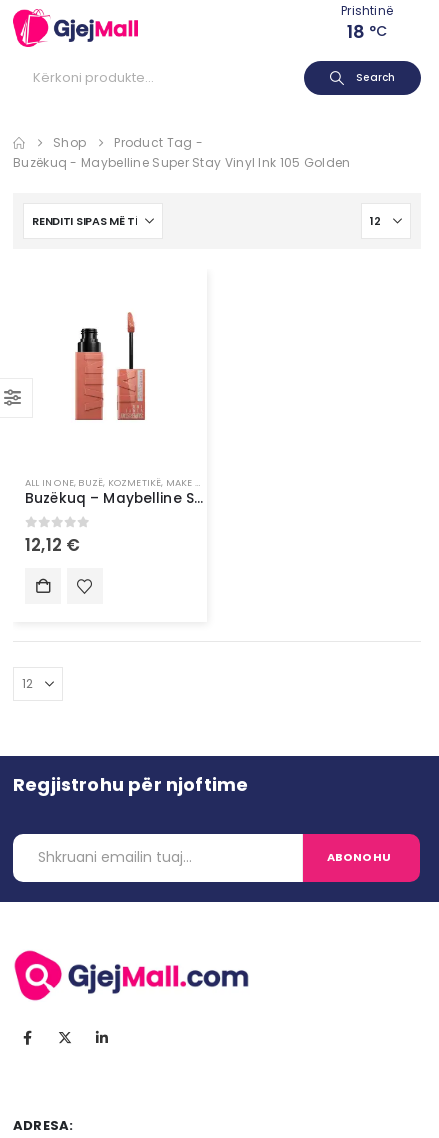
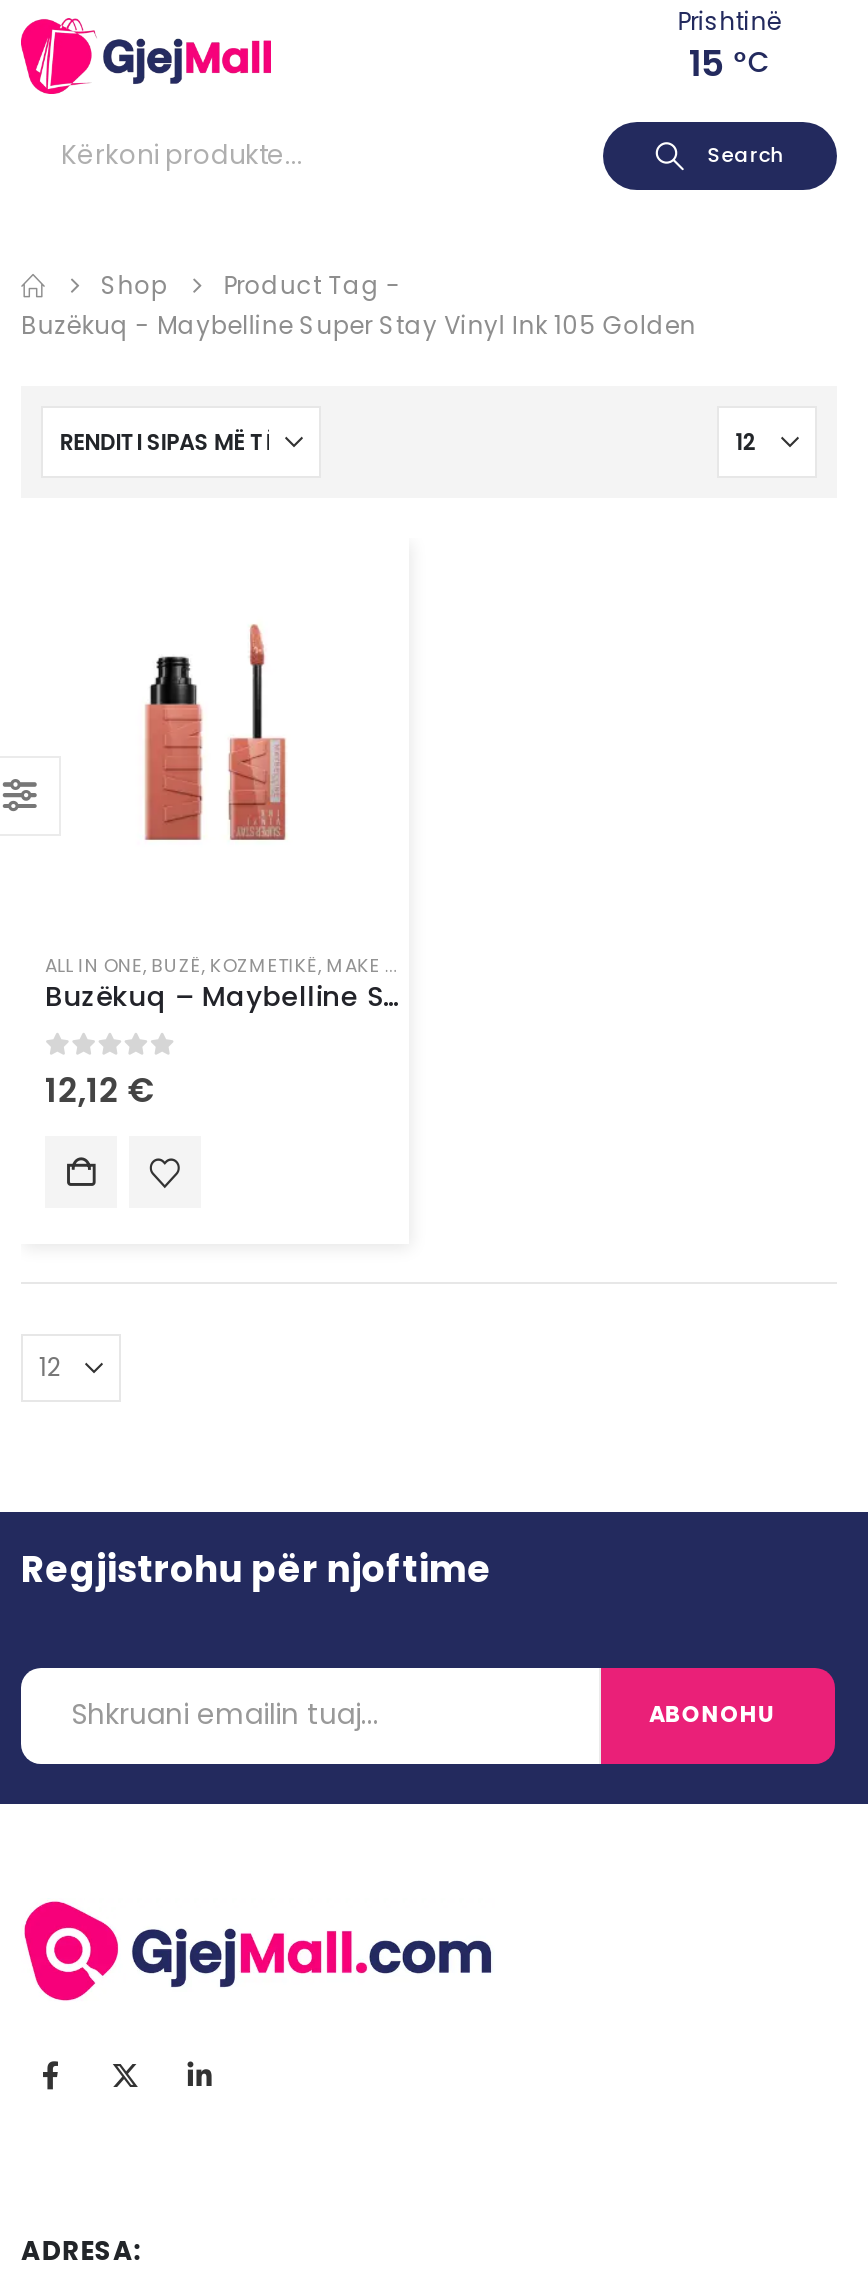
- 18 °C
+ 15 °C
